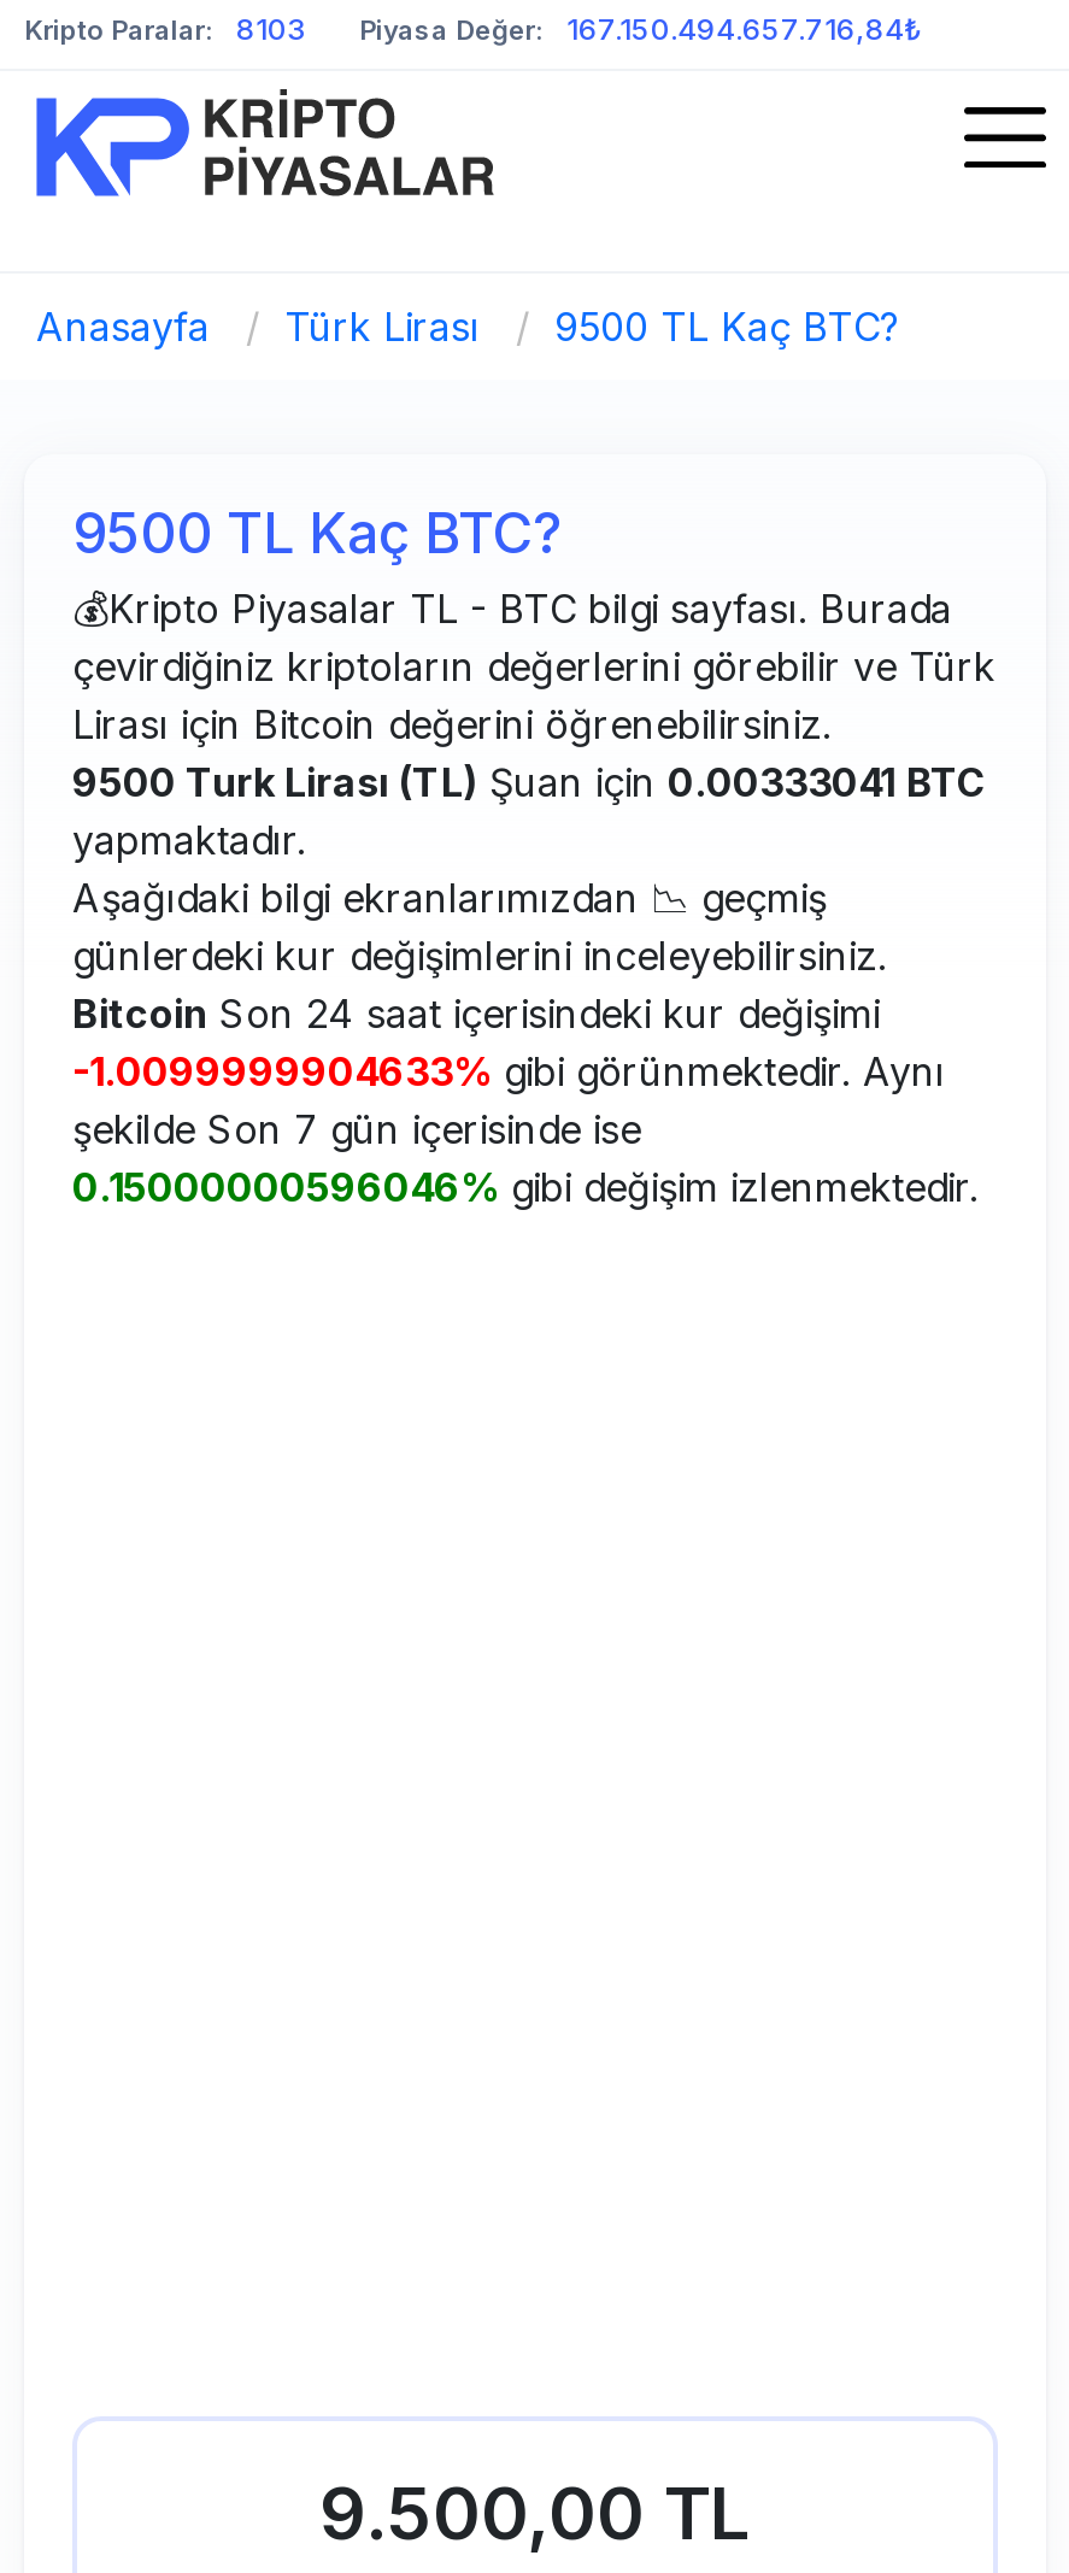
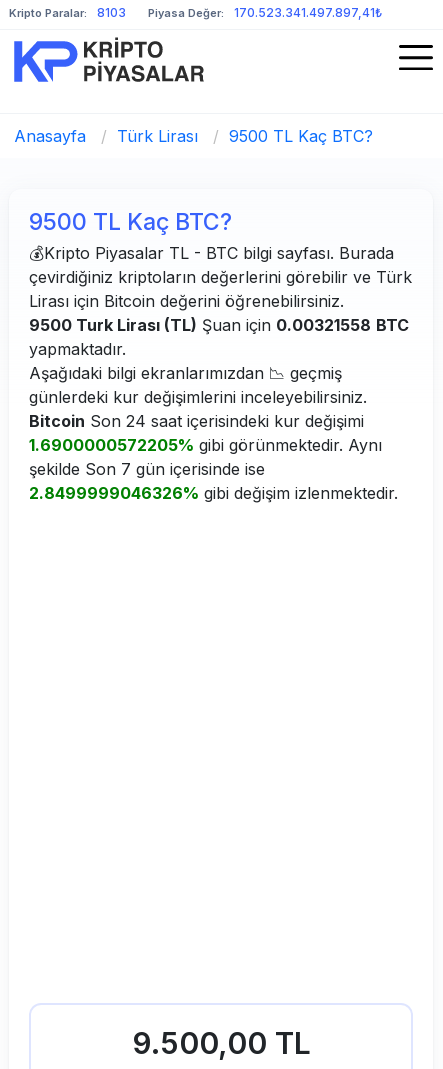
- Kripto Paralar: 8103 Piyasa Değer: 167.150.494.657.716,84₺
+ Kripto Paralar: 8103 Piyasa Değer: 170.523.341.497.897,41₺

- 9500 Turk Lirası (TL) Şuan için 0.00333041 BTC
+ 9500 Turk Lirası (TL) Şuan için 0.00321558 BTC

- -1.0099999904633% gibi görünmektedir. Aynı
+ 1.6900000572205% gibi görünmektedir. Aynı

- 0.15000000596046% gibi değişim izlenmektedir.
+ 2.8499999046326% gibi değişim izlenmektedir.
